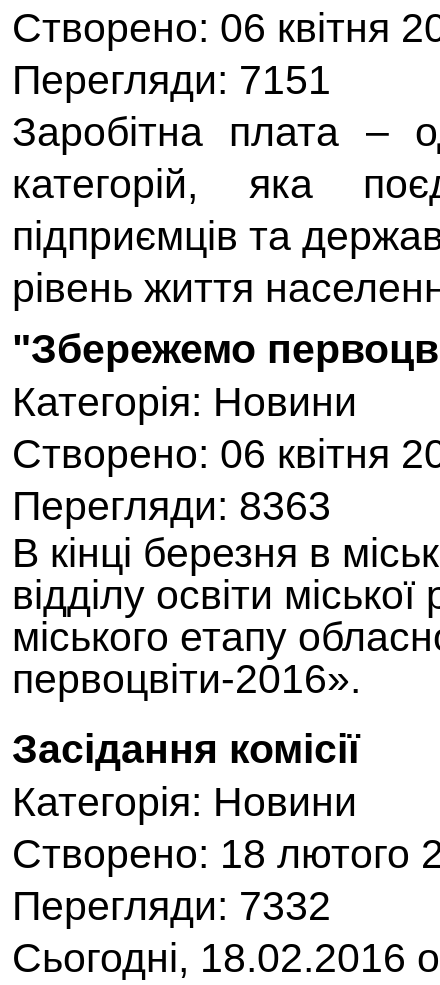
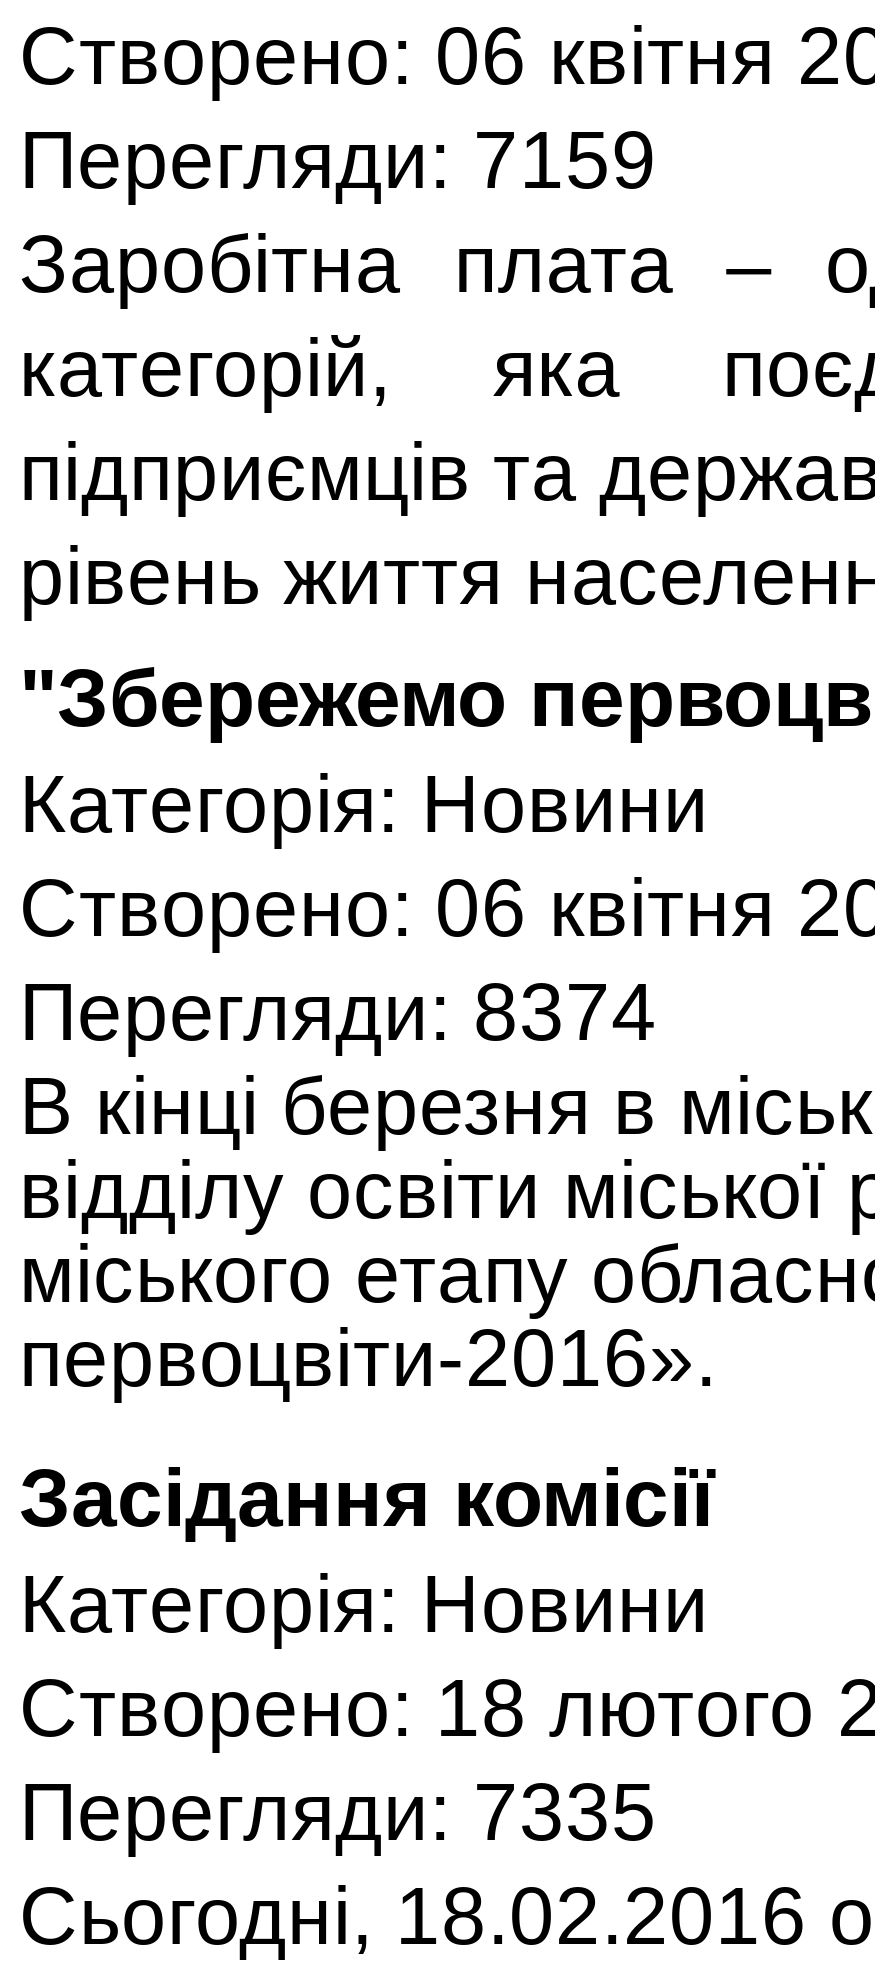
- Перегляди: 7151
+ Перегляди: 7159

- Перегляди: 8363
+ Перегляди: 8374

- Перегляди: 7332
+ Перегляди: 7335
